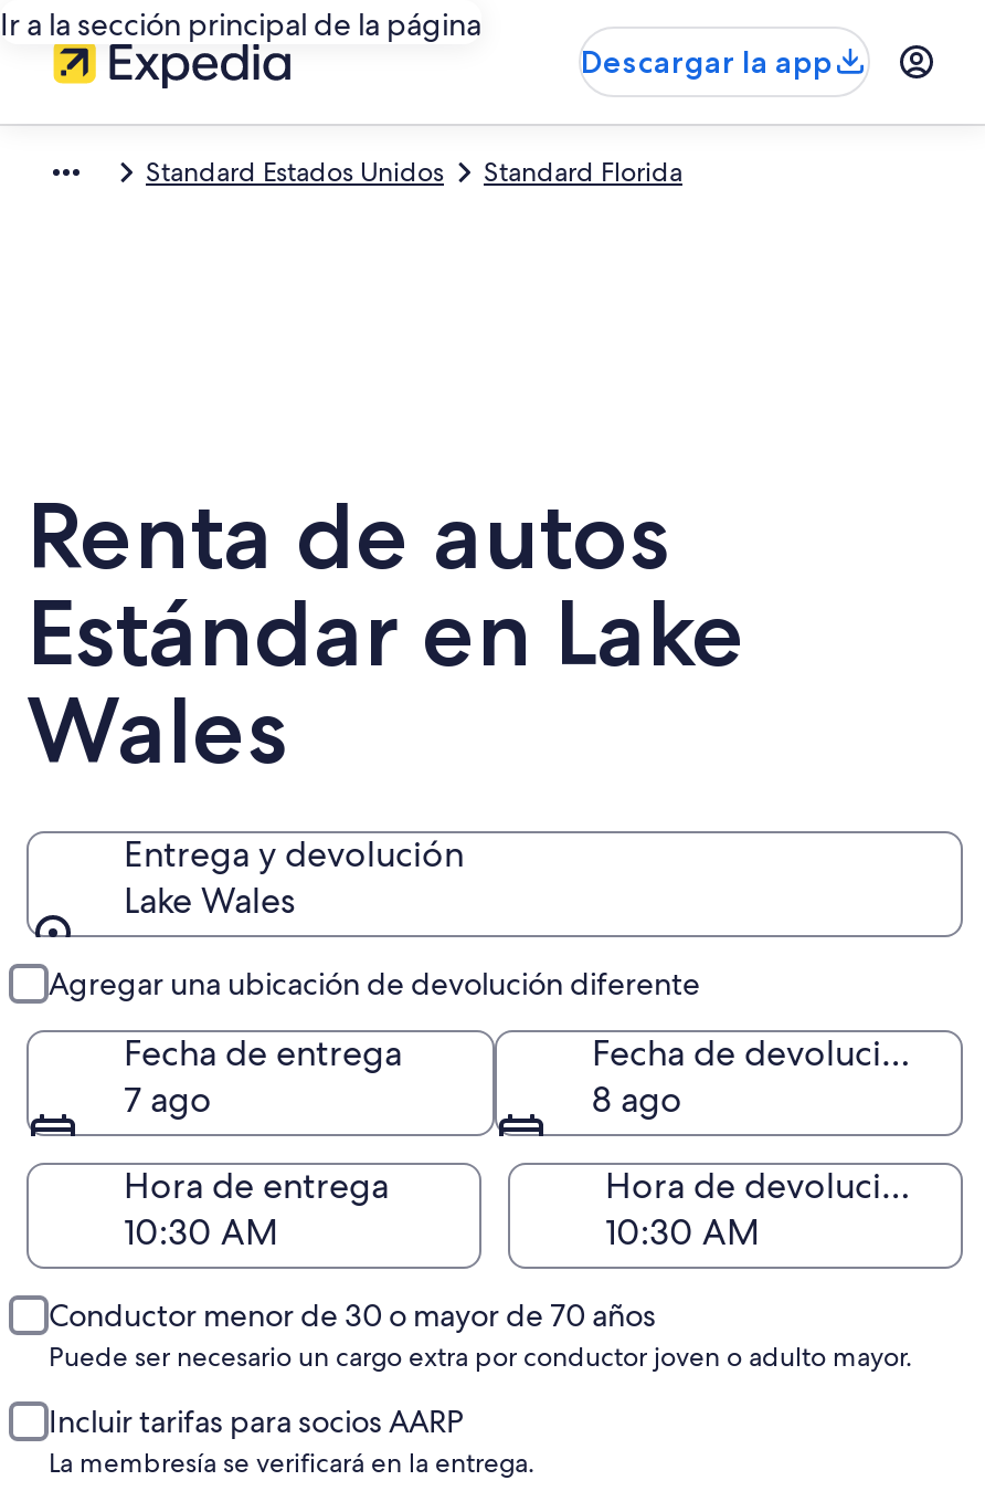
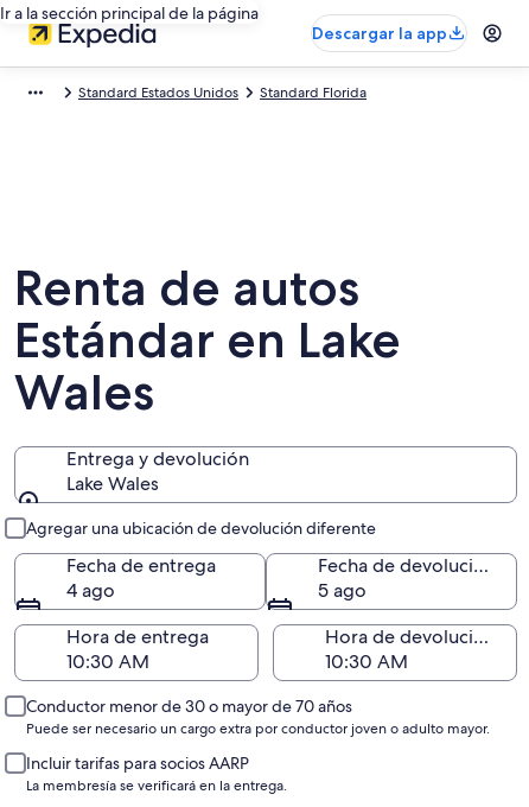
- 7 ago
+ 4 ago

- 8 ago
+ 5 ago
